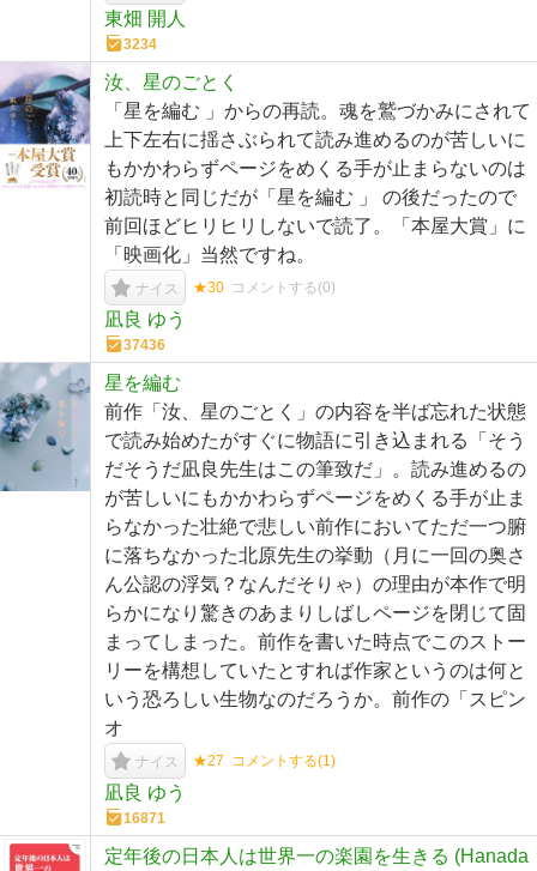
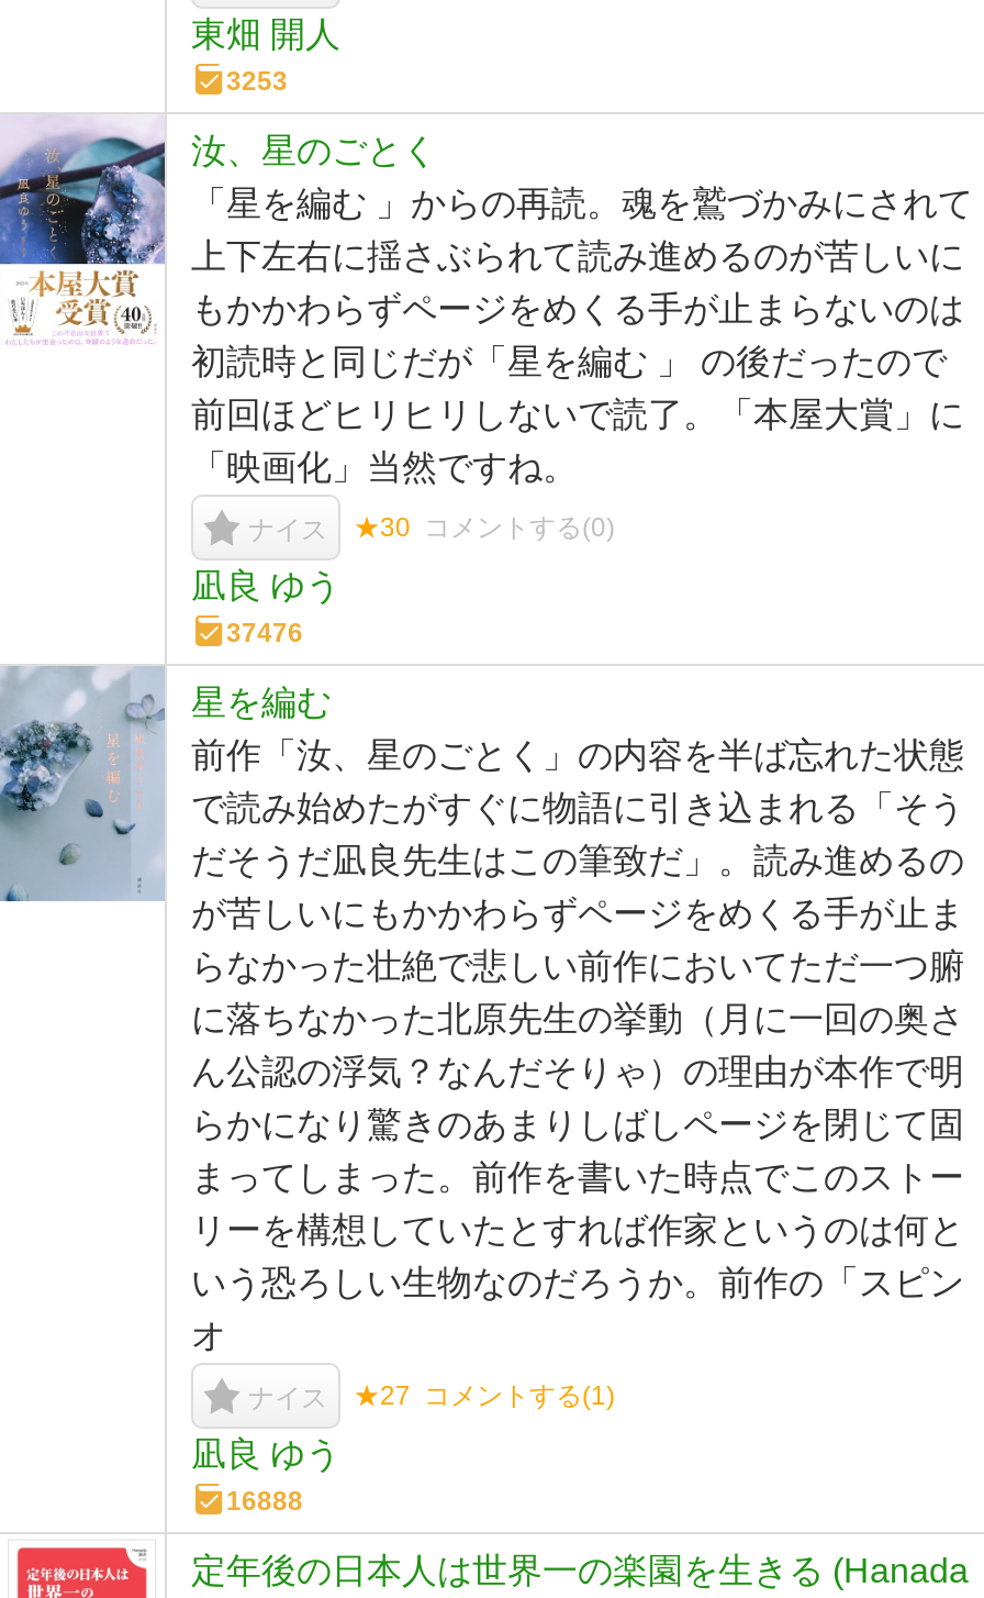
- 3234
+ 3253

- 37436
+ 37476

- 16871
+ 16888
